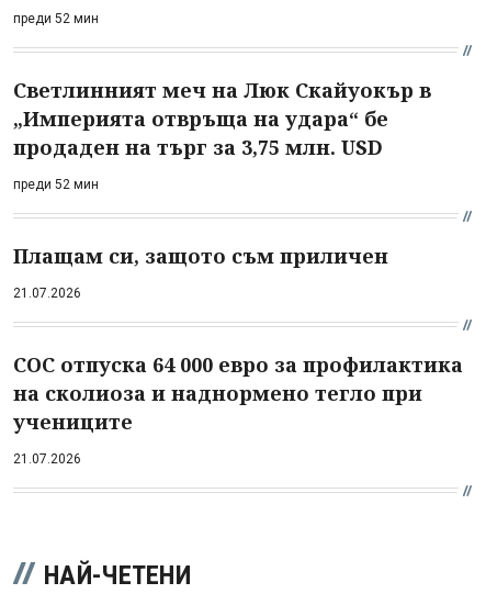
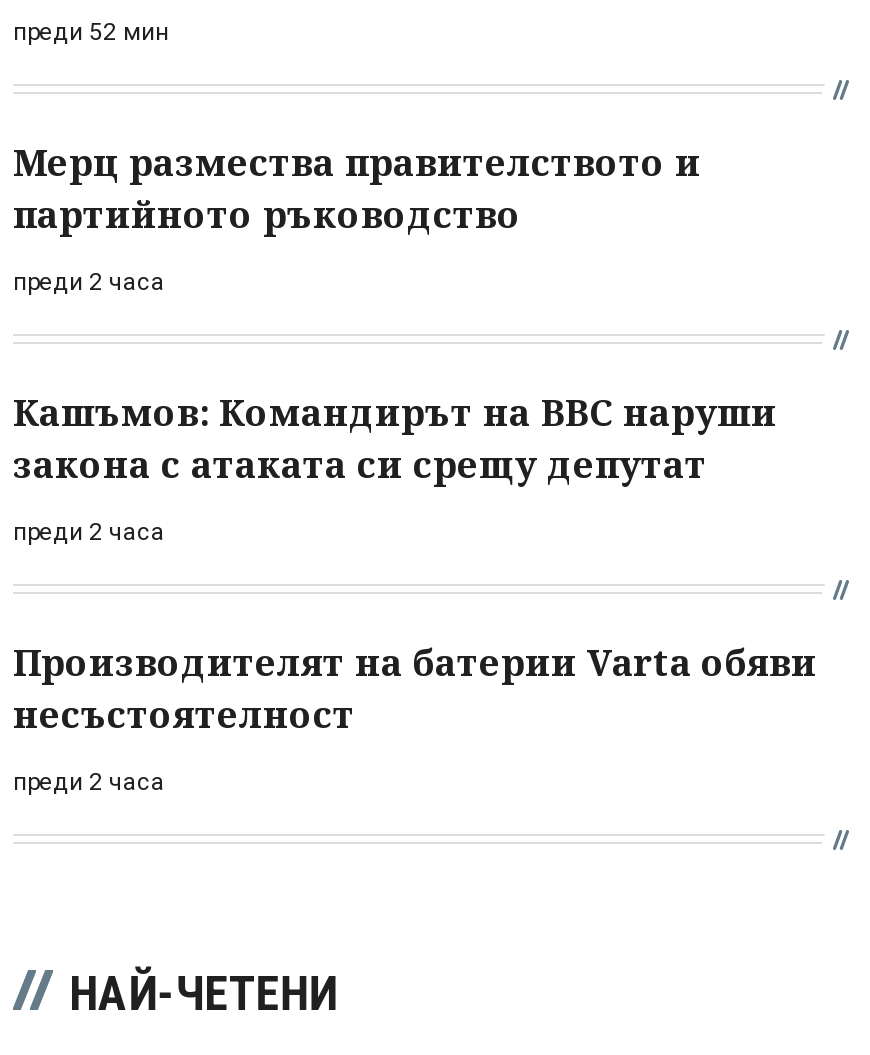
- Светлинният меч на Люк Скайуокър в
- „Империята отвръща на удара“ бе
- продаден на търг за 3,75 млн. USD
+ Мерц размества правителството и
+ партийното ръководство

- преди 52 мин
+ преди 2 часа

- Плащам си, защото съм приличен
+ Кашъмов: Командирът на ВВС наруши
+ закона с атаката си срещу депутат

- 21.07.2026
+ преди 2 часа

- СОС отпуска 64 000 евро за профилактика
- на сколиоза и наднормено тегло при
- учениците
+ Производителят на батерии Varta обяви
+ несъстоятелност

- 21.07.2026
+ преди 2 часа
